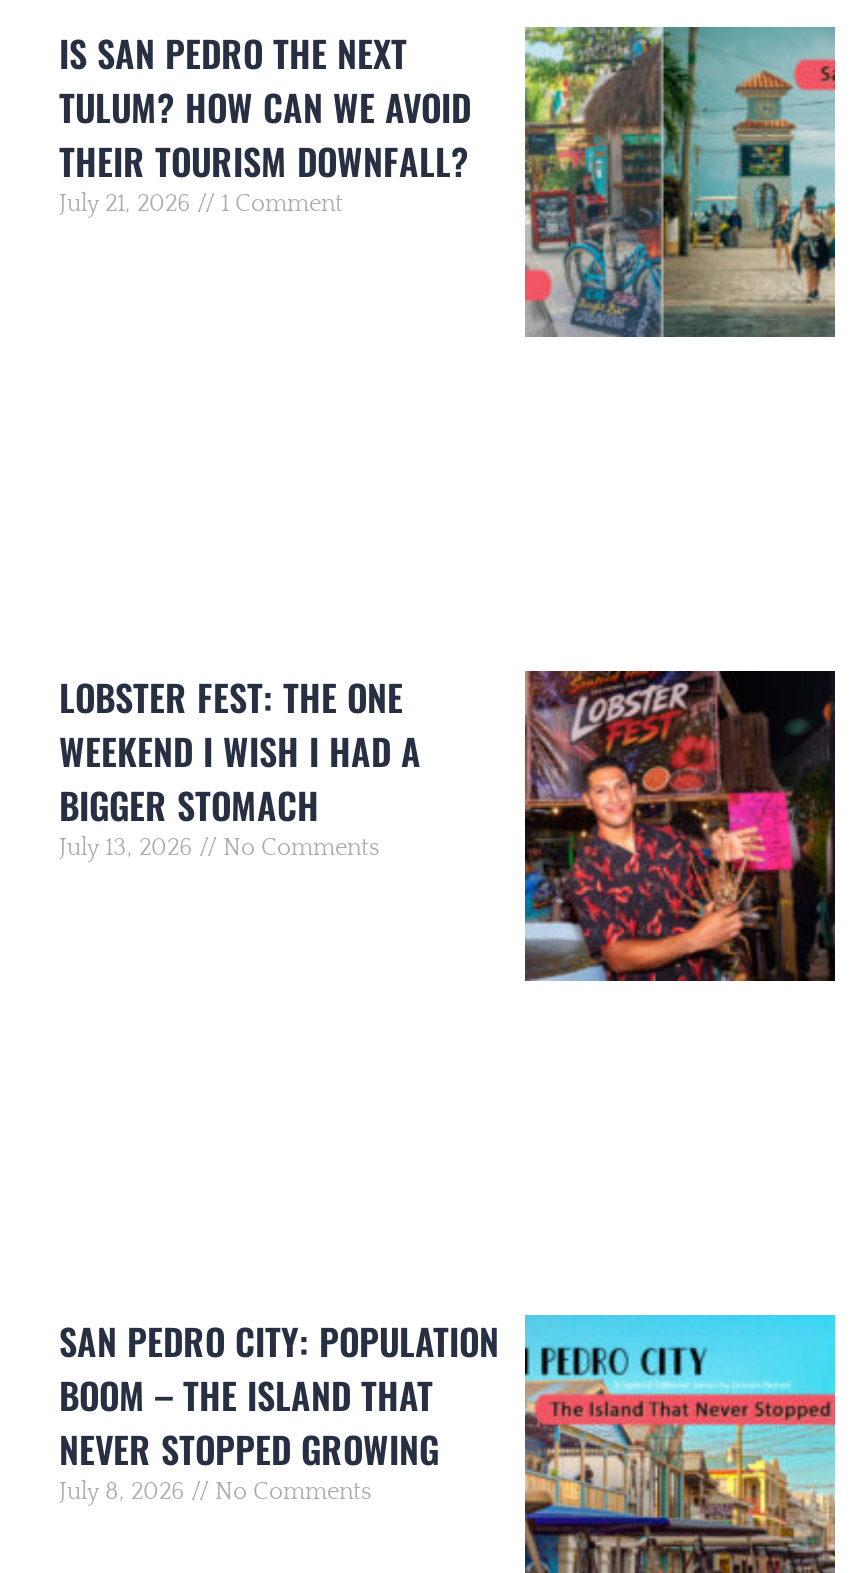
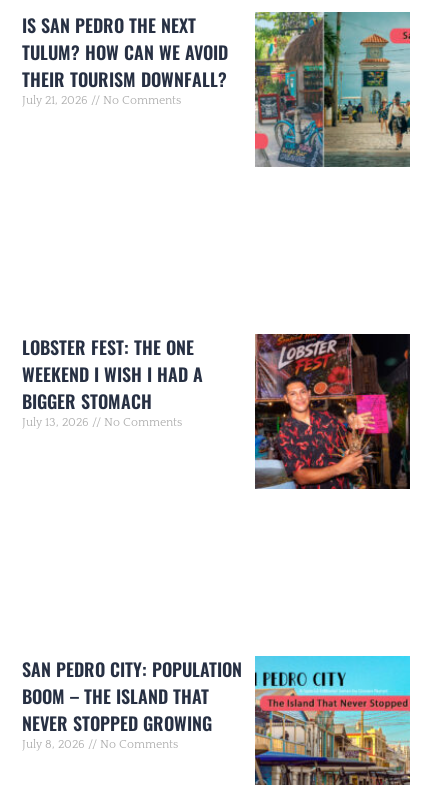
- 1 Comment
+ No Comments
